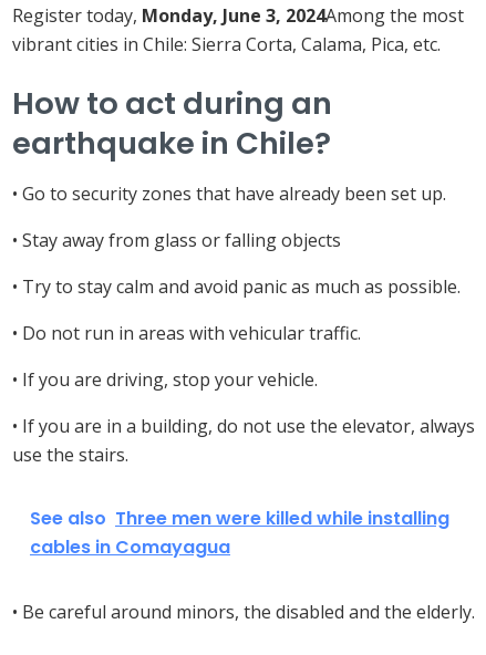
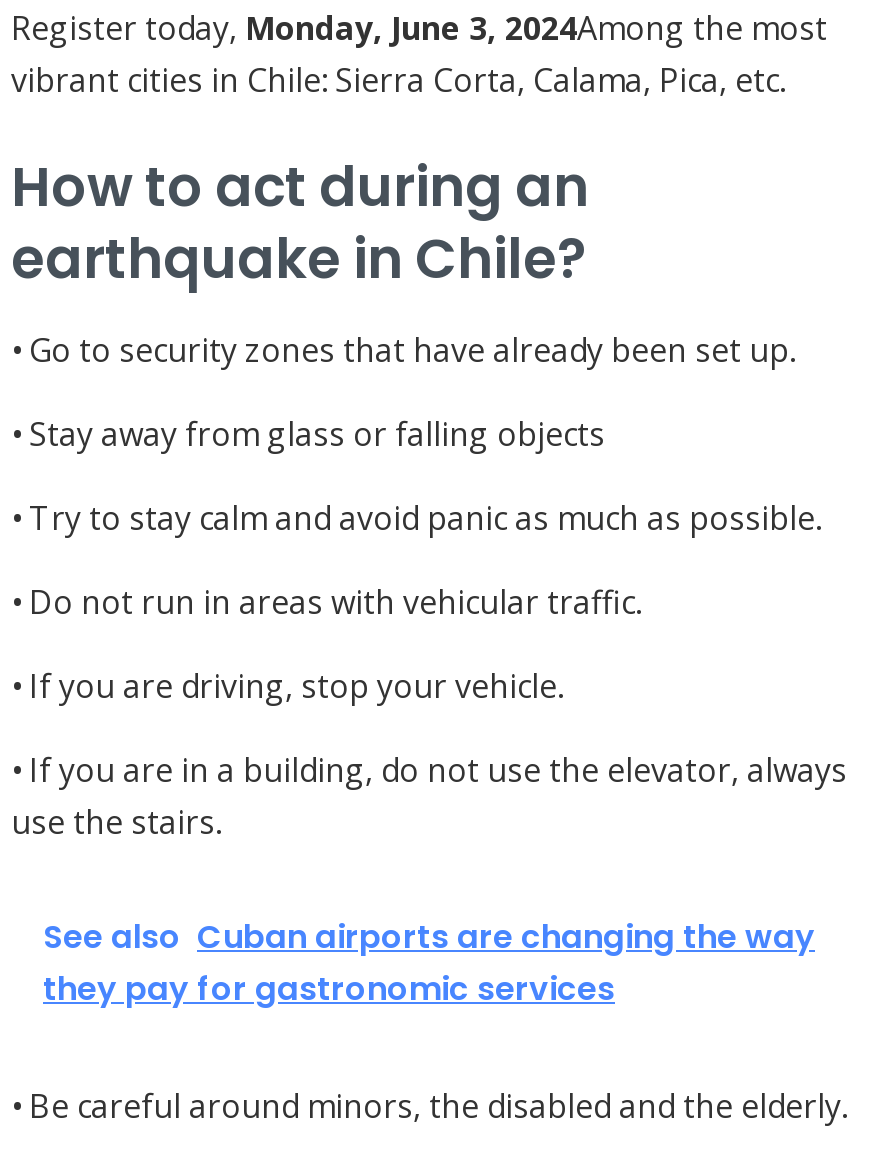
- See also Three men were killed while installing
- cables in Comayagua
+ See also Cuban airports are changing the way
+ they pay for gastronomic services
